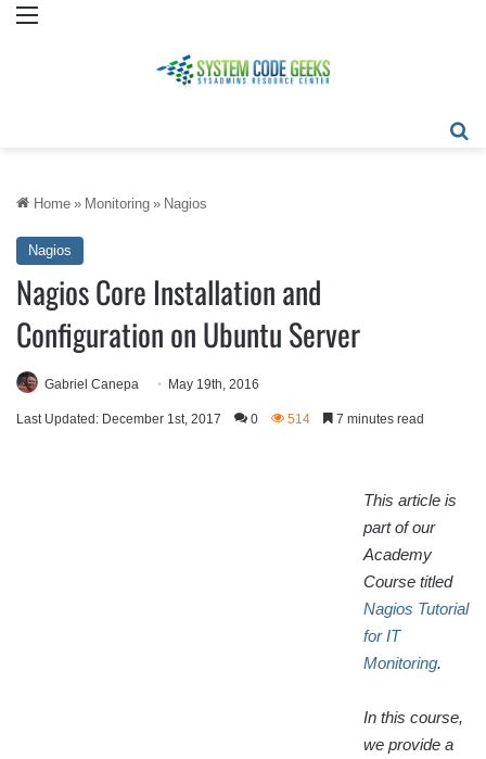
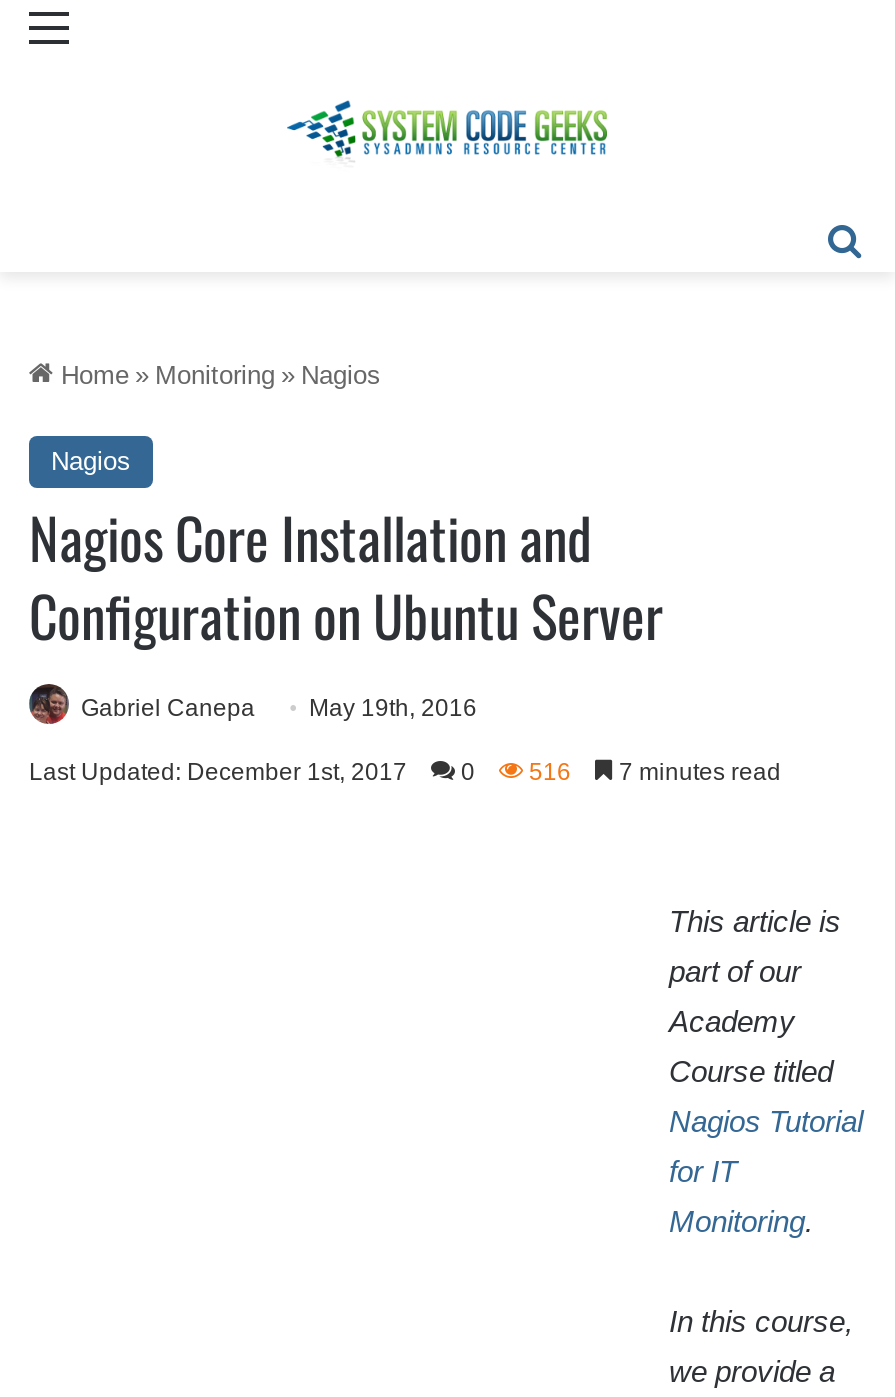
- Last Updated: December 1st, 2017 0 514 7 minutes read
+ Last Updated: December 1st, 2017 0 516 7 minutes read
